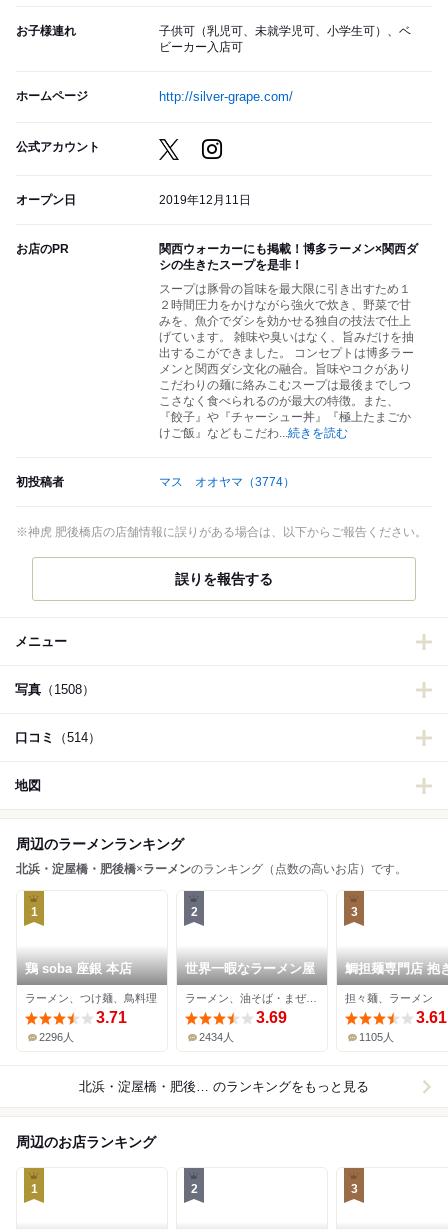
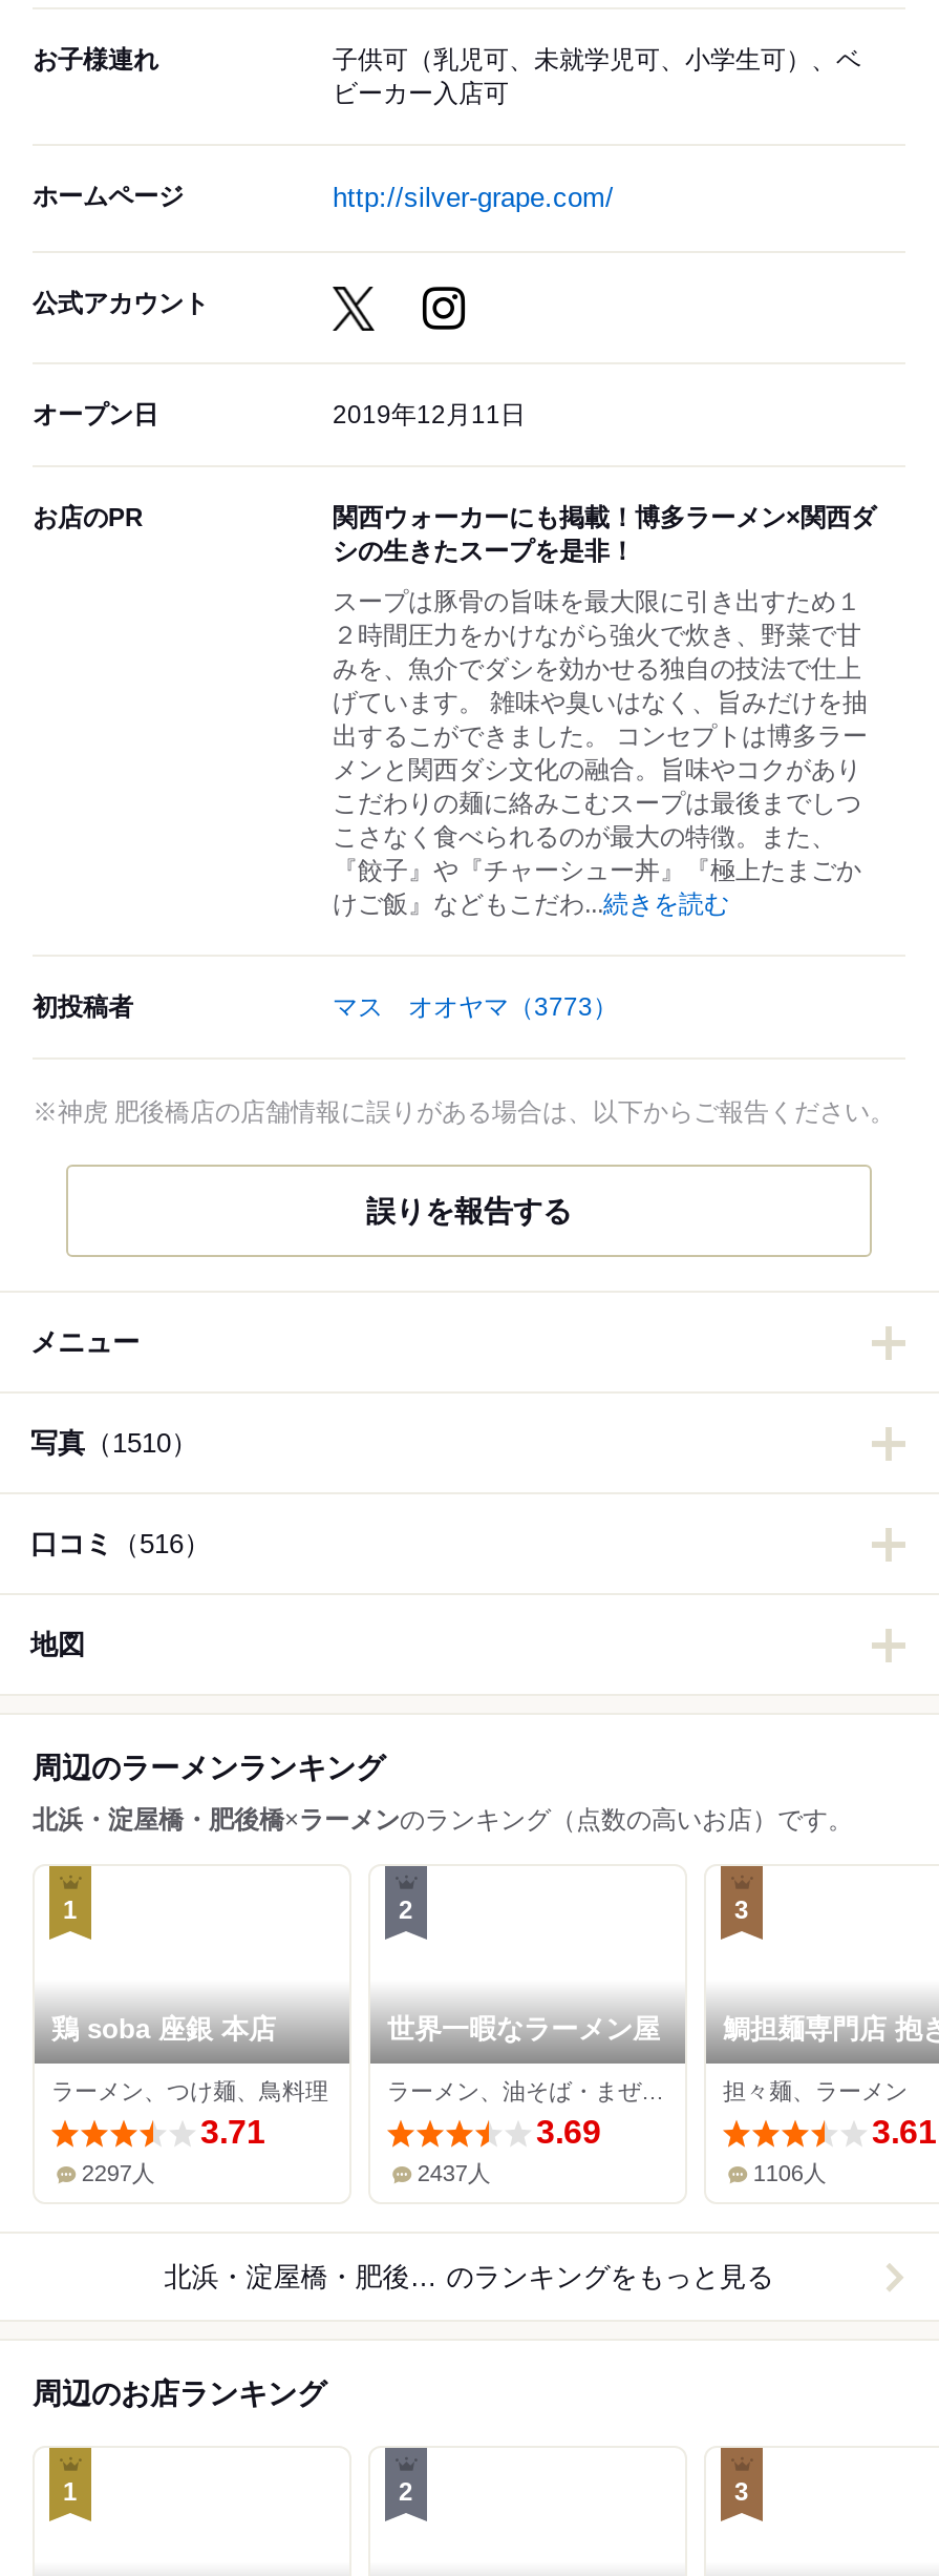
- マス オオヤマ（3774）
+ マス オオヤマ（3773）

- 写真（1508）
+ 写真（1510）

- 口コミ（514）
+ 口コミ（516）

- 2296人
+ 2297人

- 2434人
+ 2437人

- 1105人
+ 1106人
